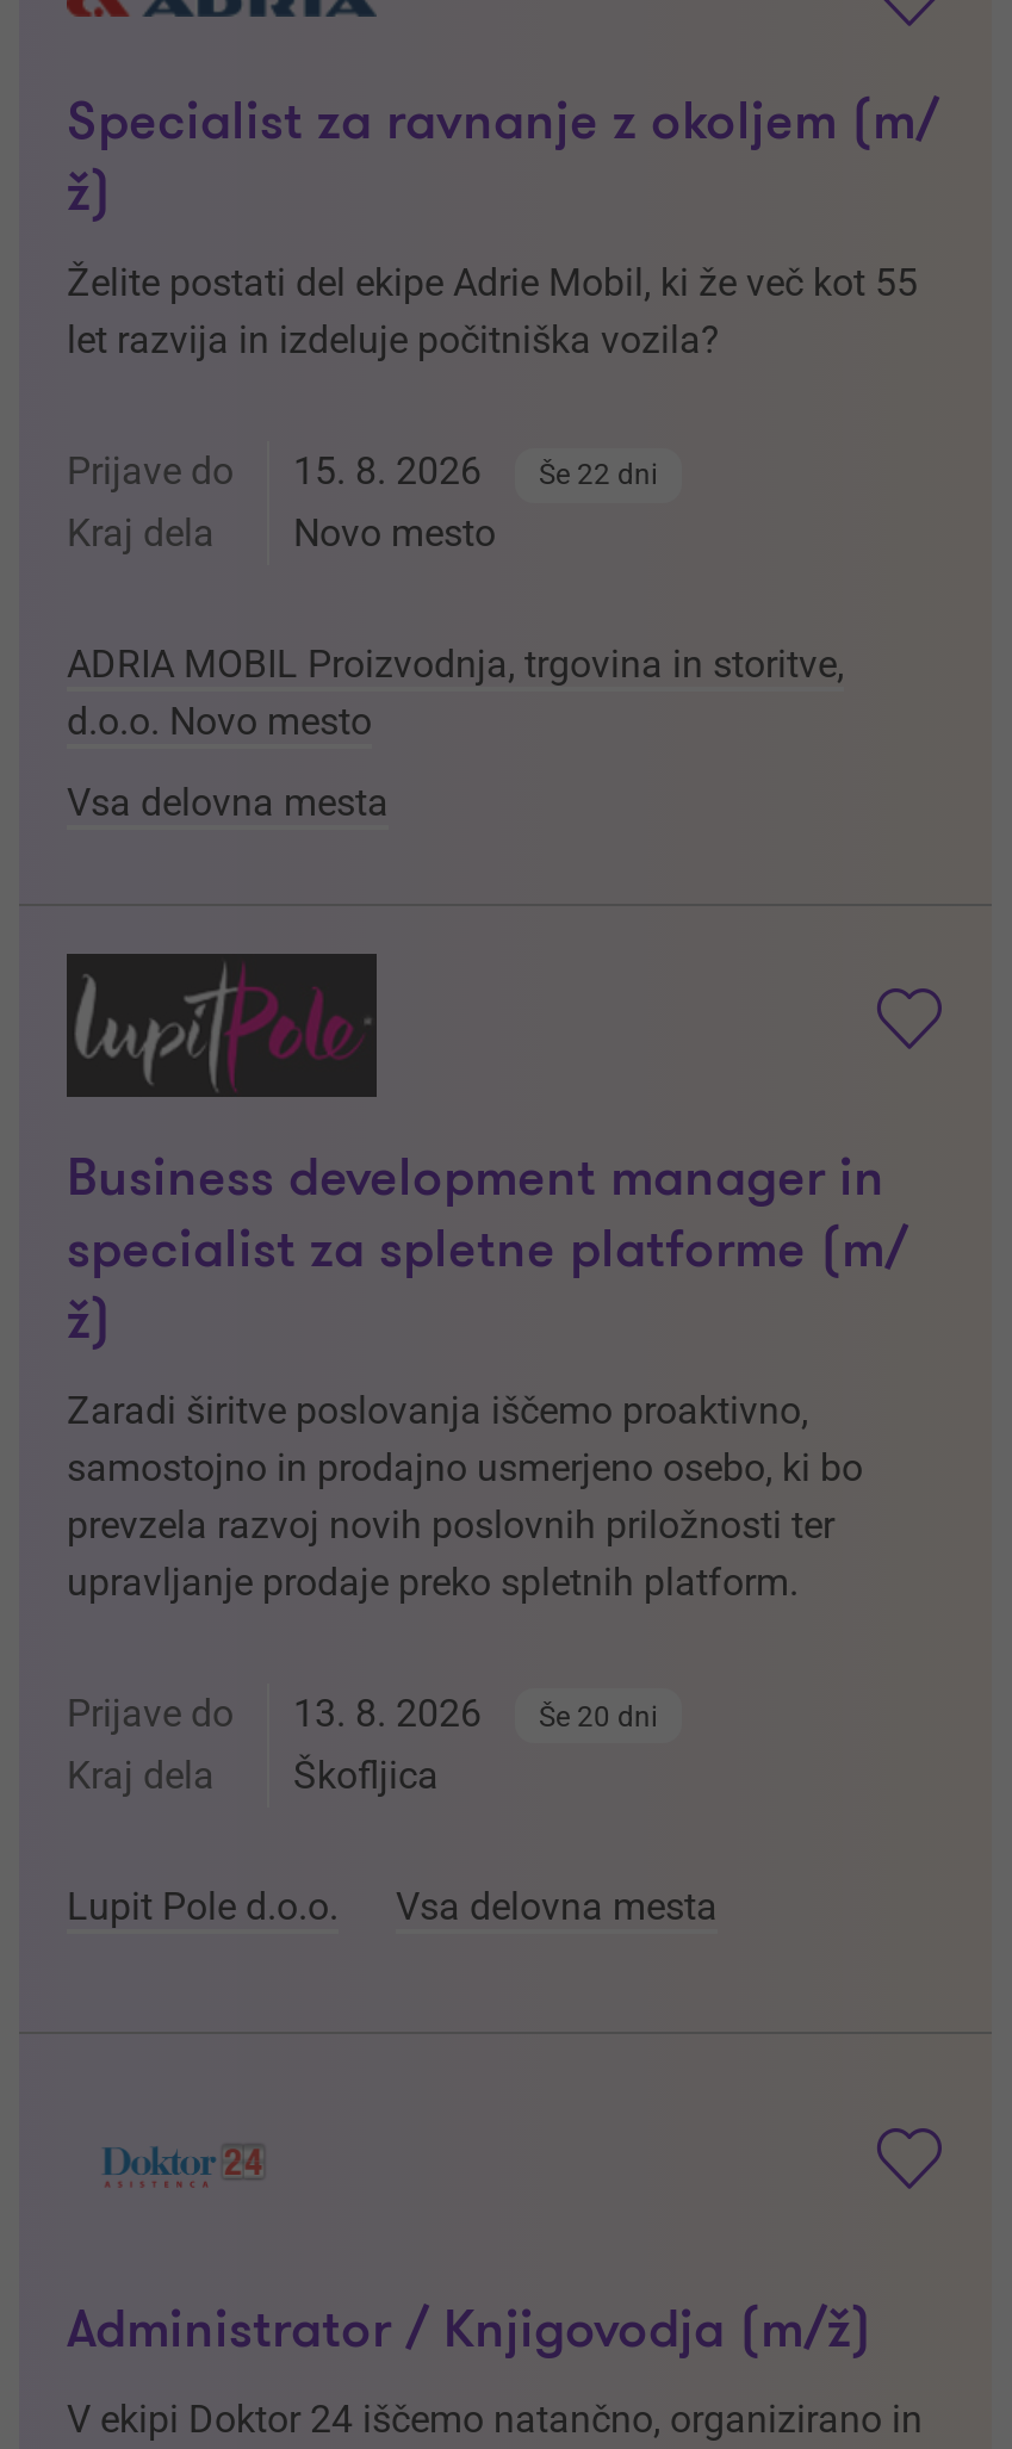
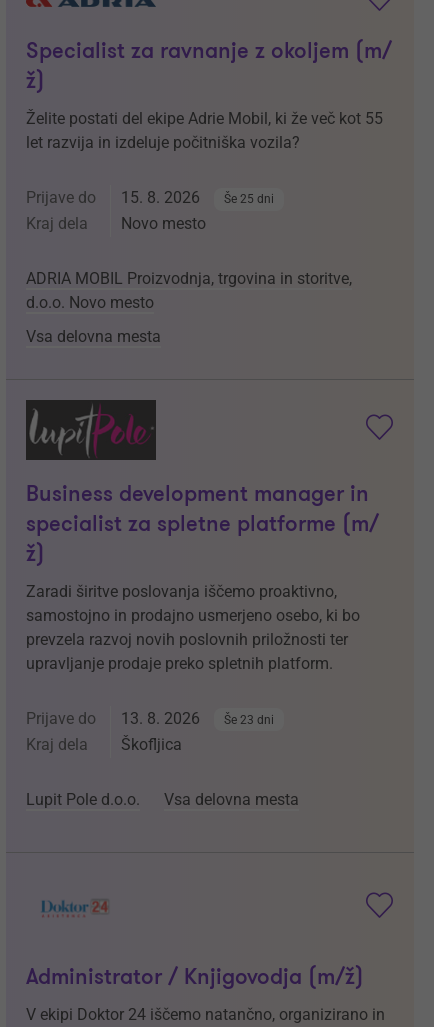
- Prijave do 15. 8. 2026 Še 22 dni
+ Prijave do 15. 8. 2026 Še 25 dni

- Prijave do 13. 8. 2026 Še 20 dni
+ Prijave do 13. 8. 2026 Še 23 dni
